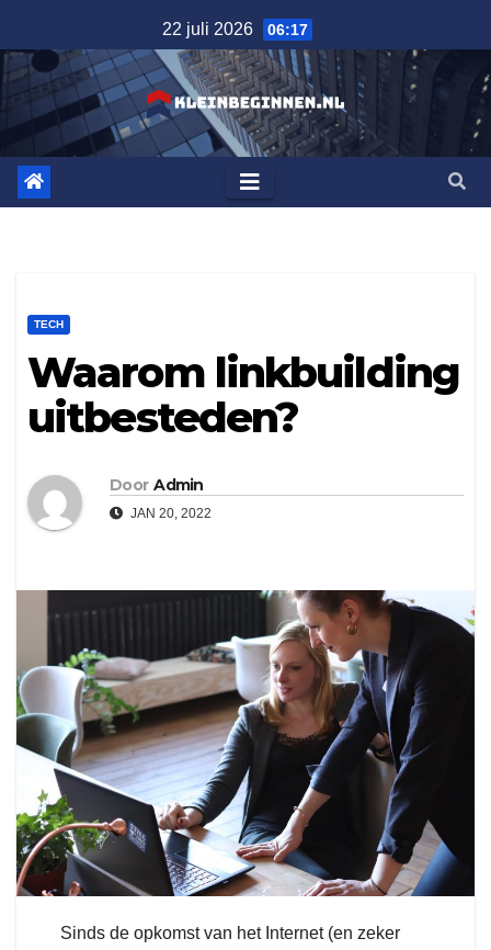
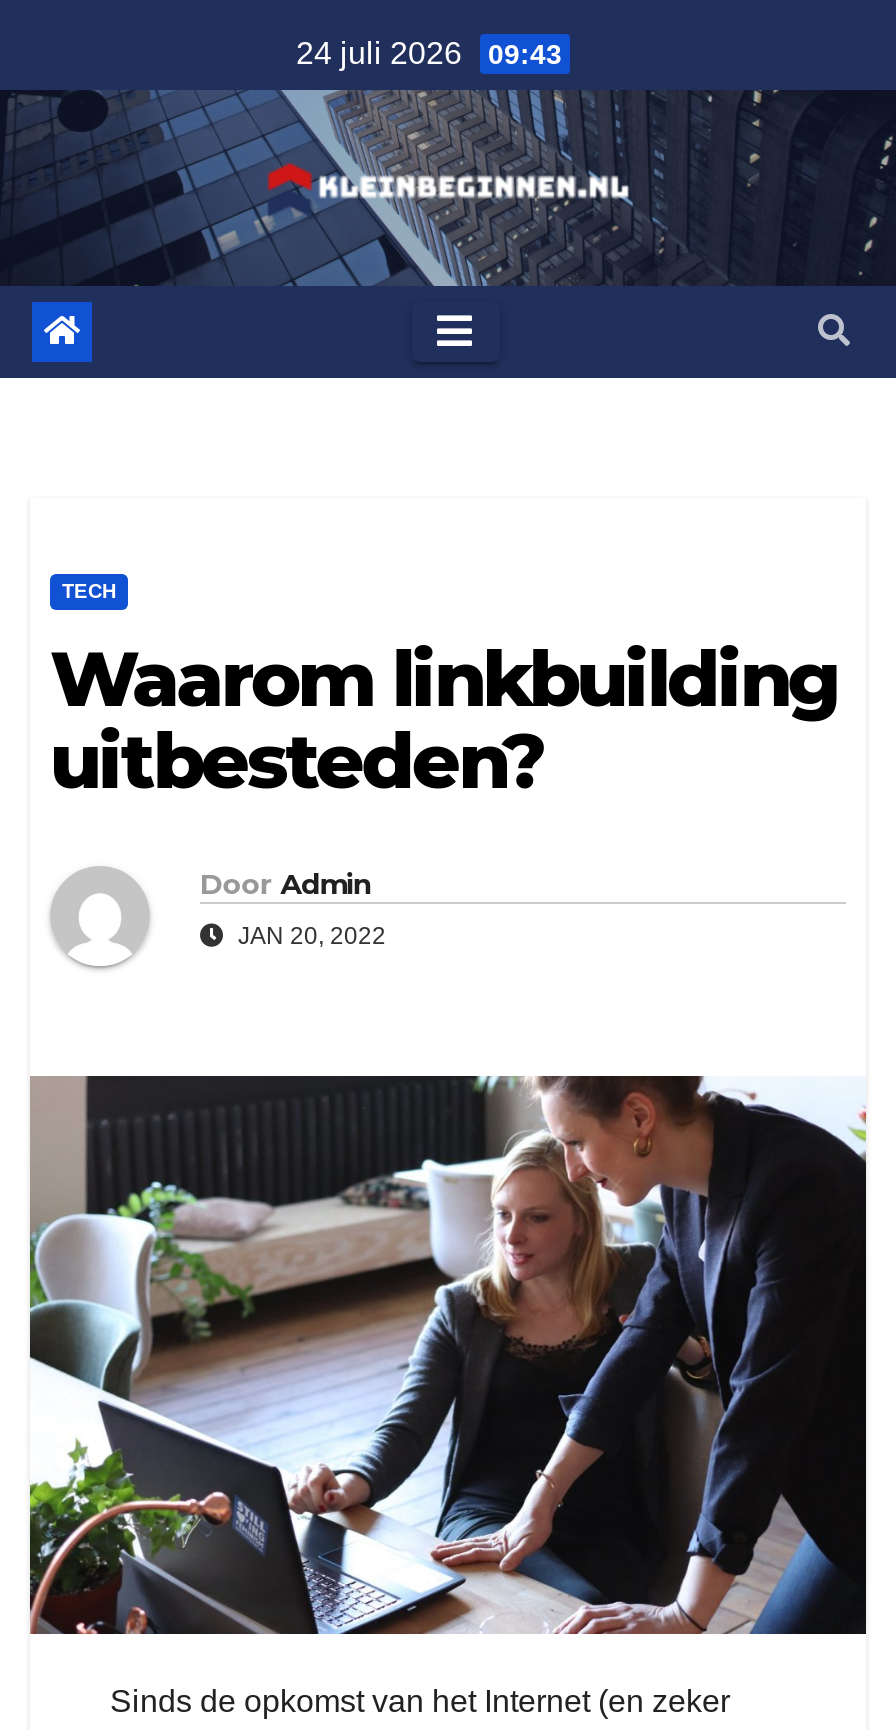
- 22 juli 2026 06:17
+ 24 juli 2026 09:43
